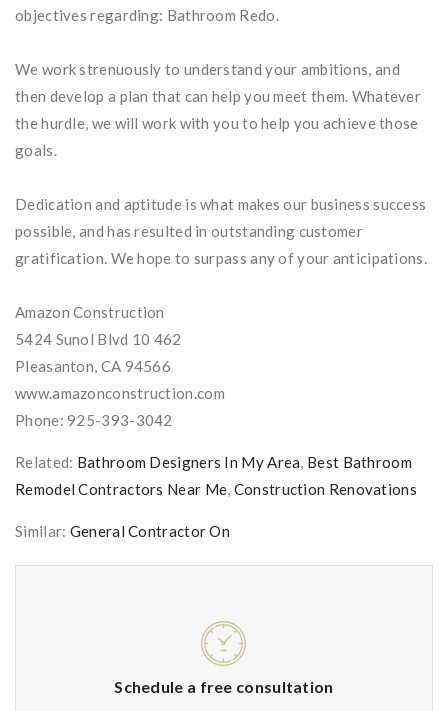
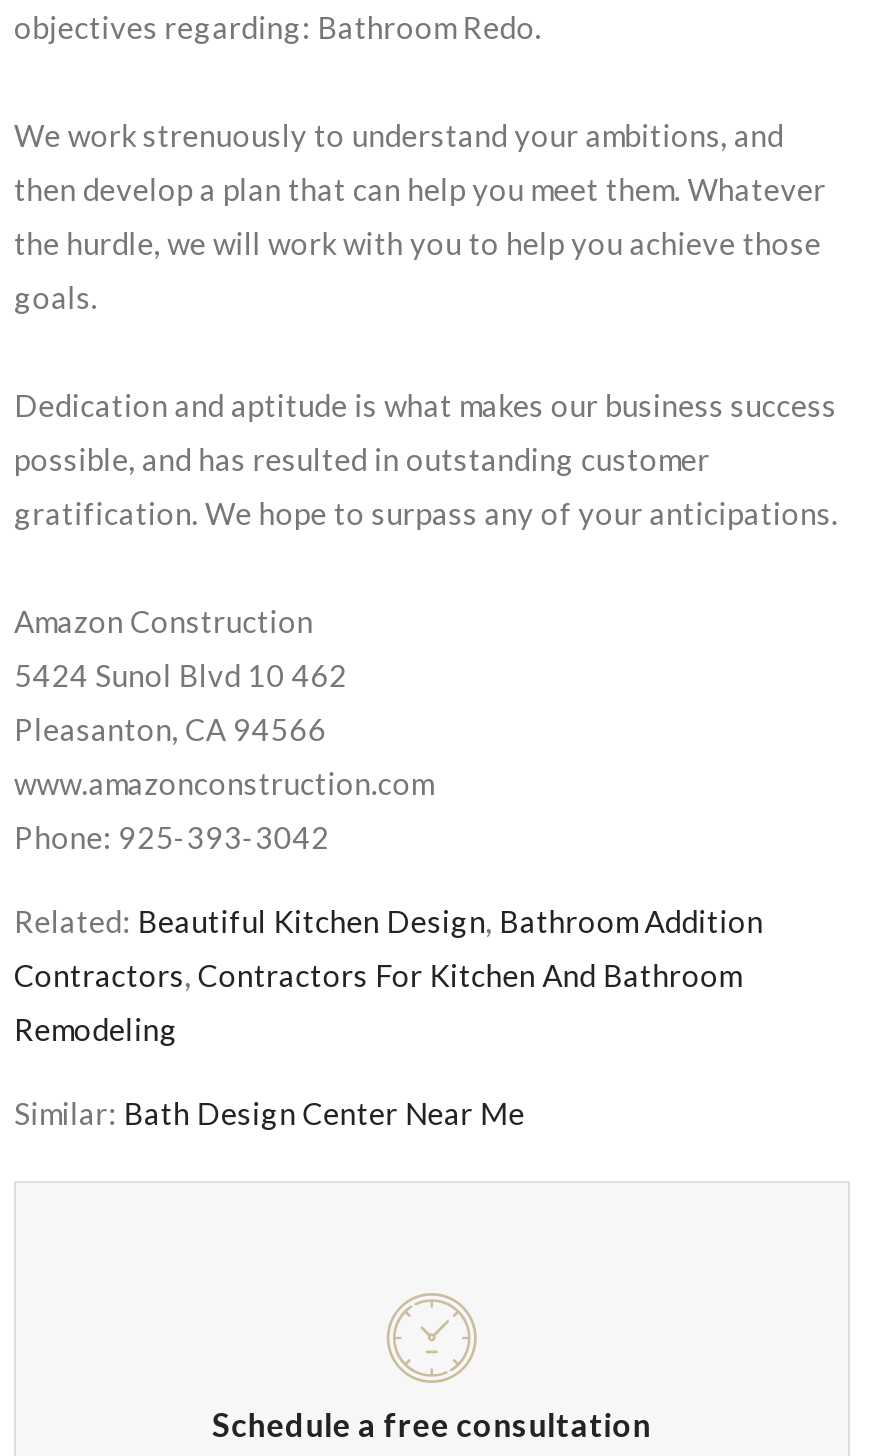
- Related: Bathroom Designers In My Area, Best Bathroom
- Remodel Contractors Near Me, Construction Renovations
- Similar: General Contractor On
+ Related: Beautiful Kitchen Design, Bathroom Addition
+ Contractors, Contractors For Kitchen And Bathroom
+ Remodeling
+ Similar: Bath Design Center Near Me
